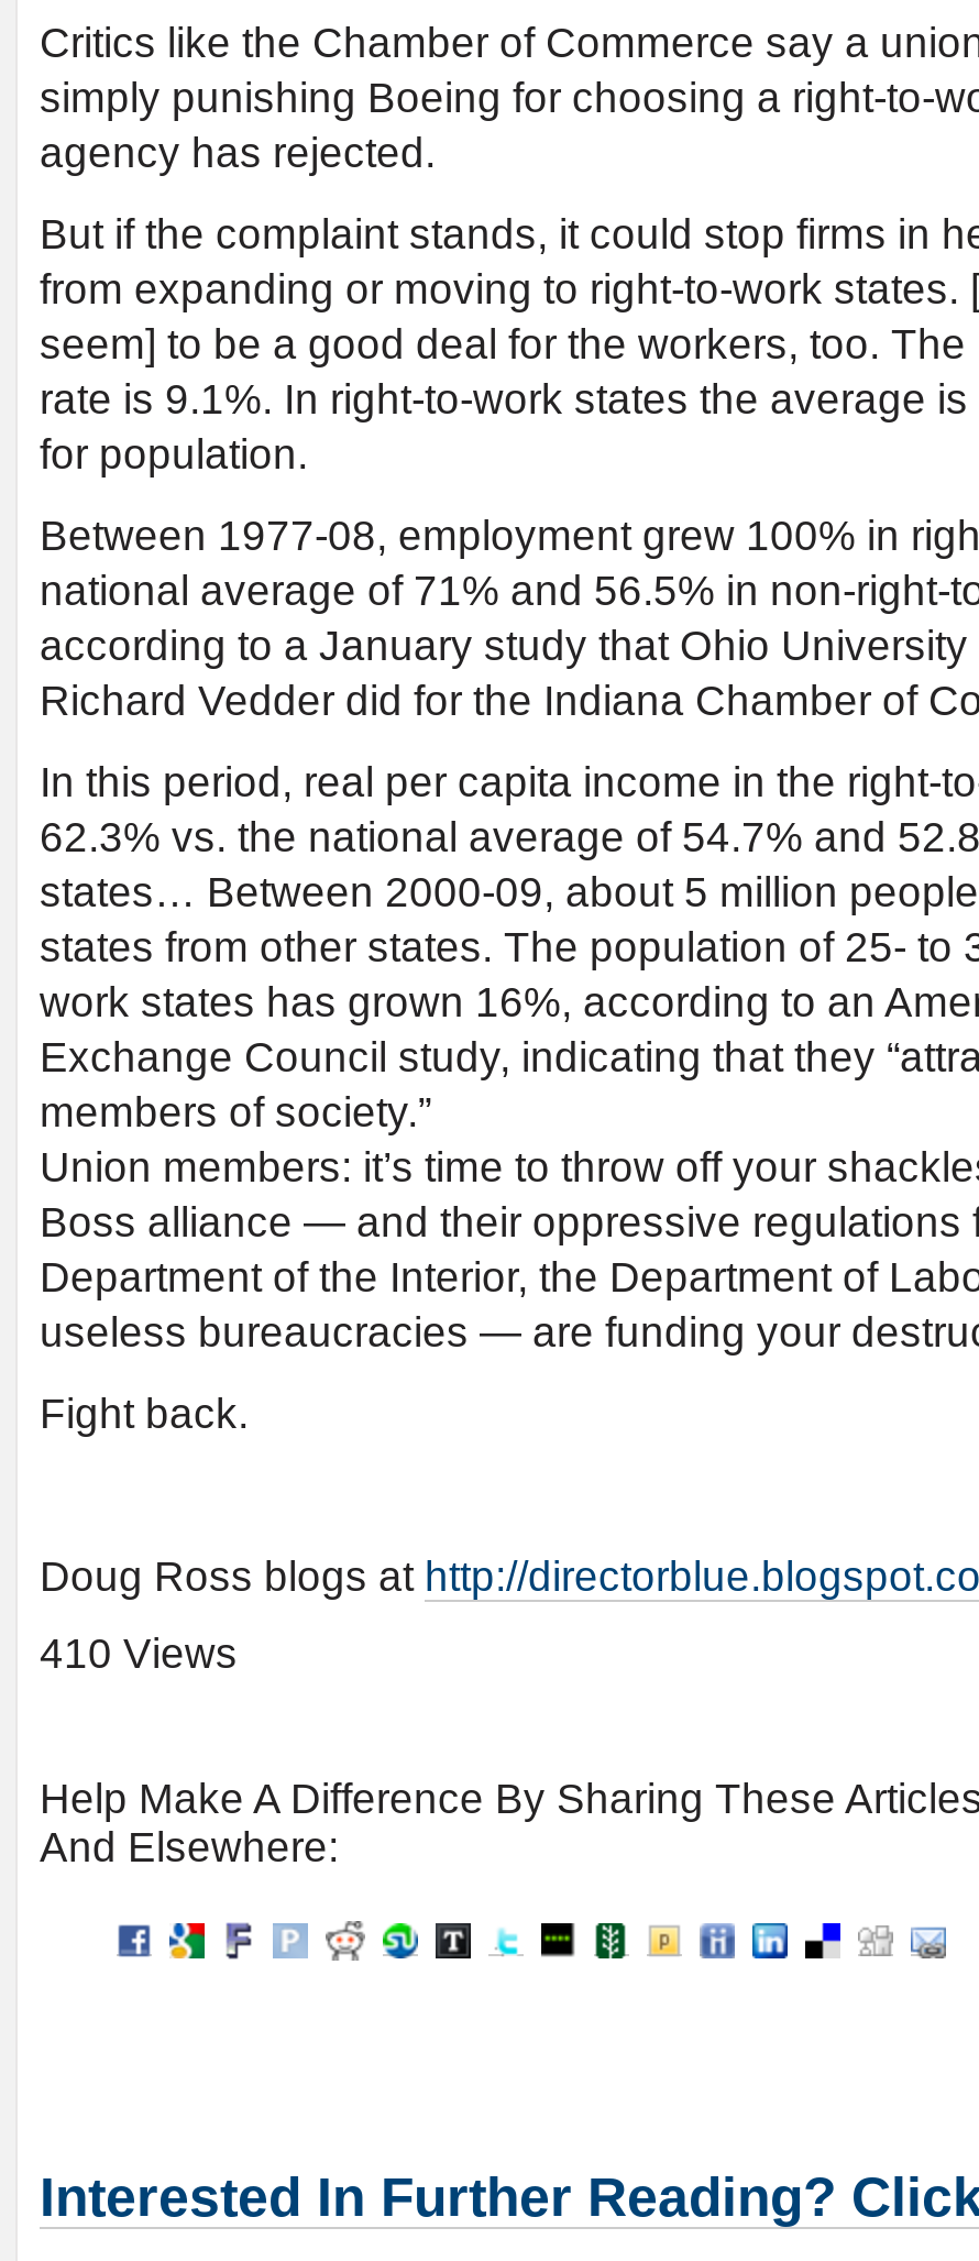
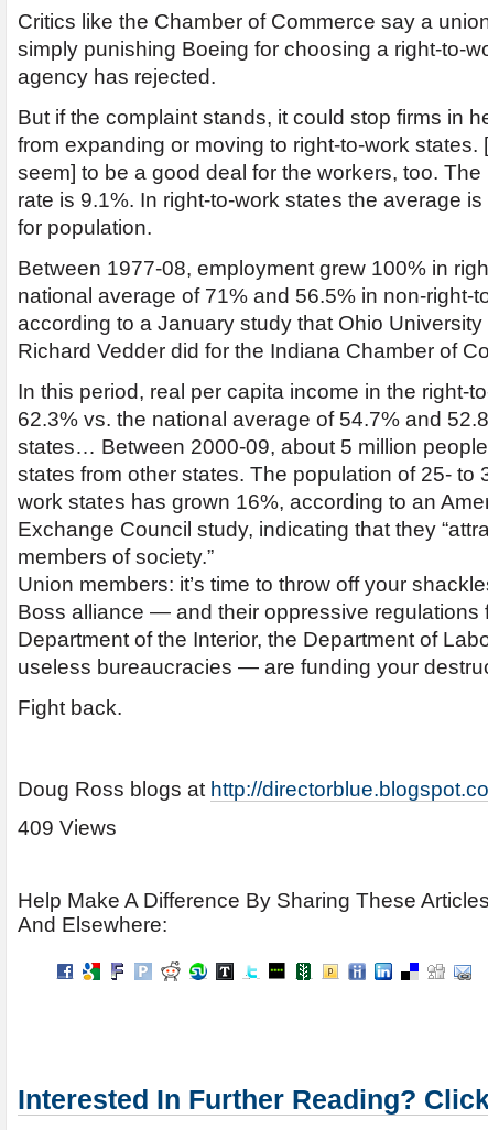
- 410 Views
+ 409 Views
